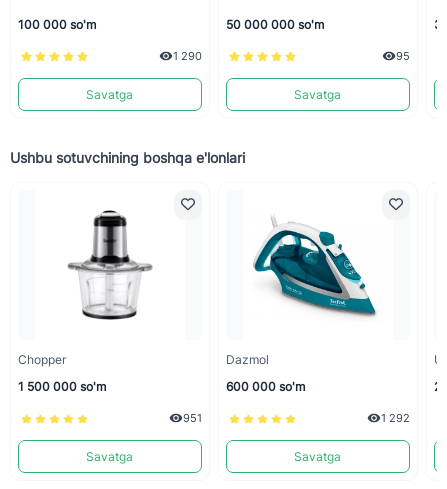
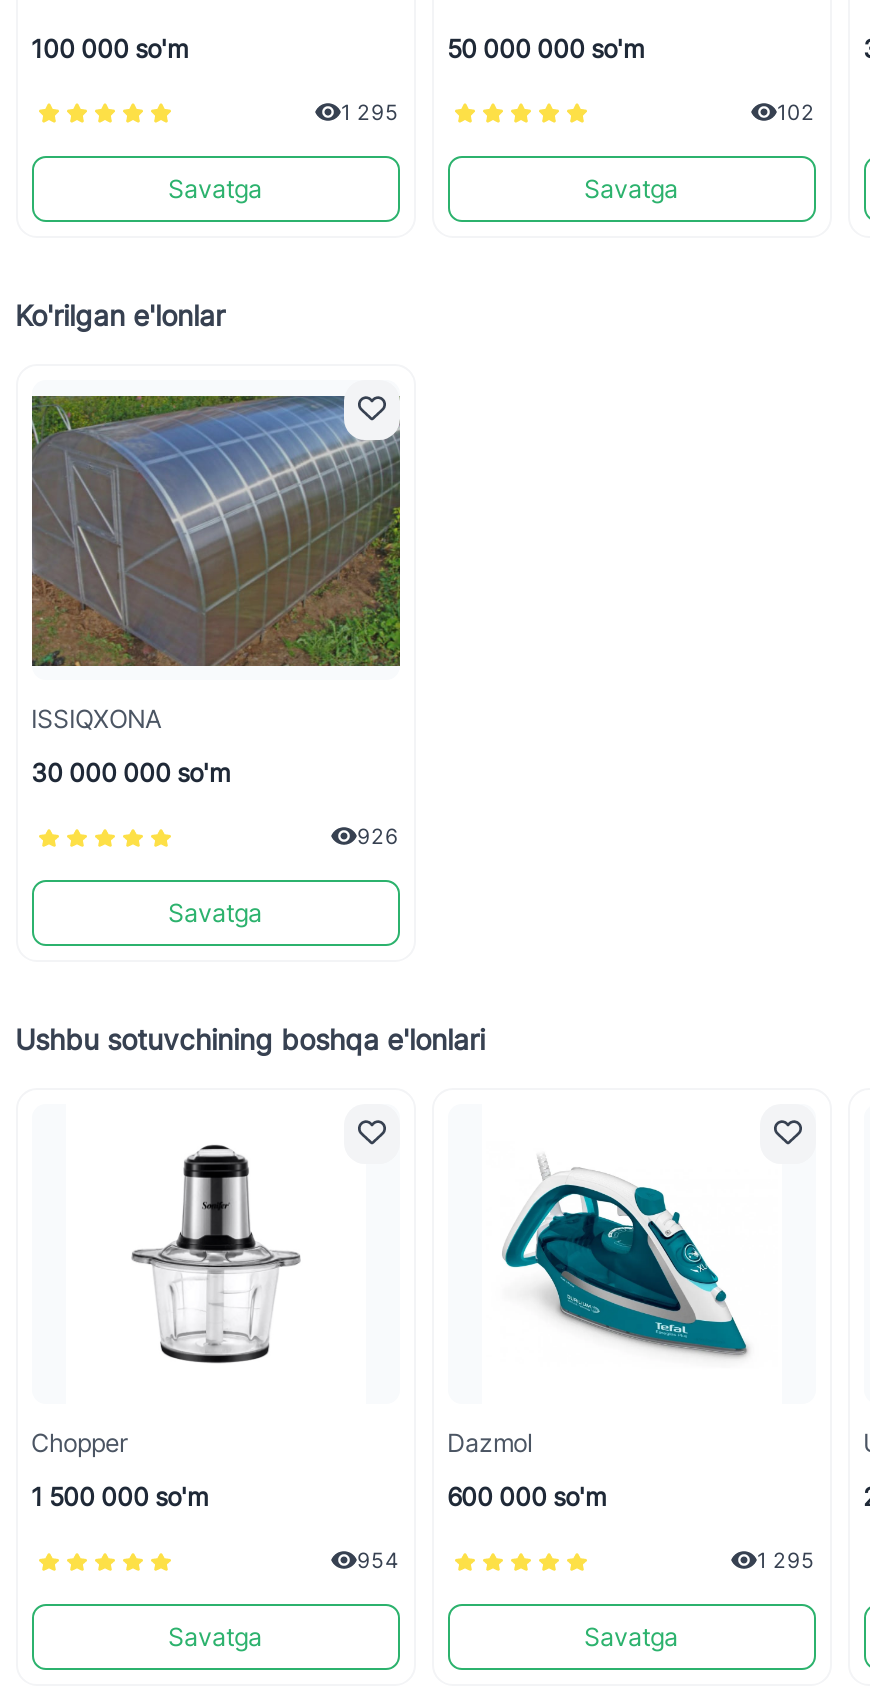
- 1 290
+ 1 295

- 95
+ 102

+ Ko'rilgan e'lonlar

+ [image]
+ ISSIQXONA
+ 30 000 000 so'm
+ 926
+ Savatga

- 951
+ 954

- 1 292
+ 1 295
